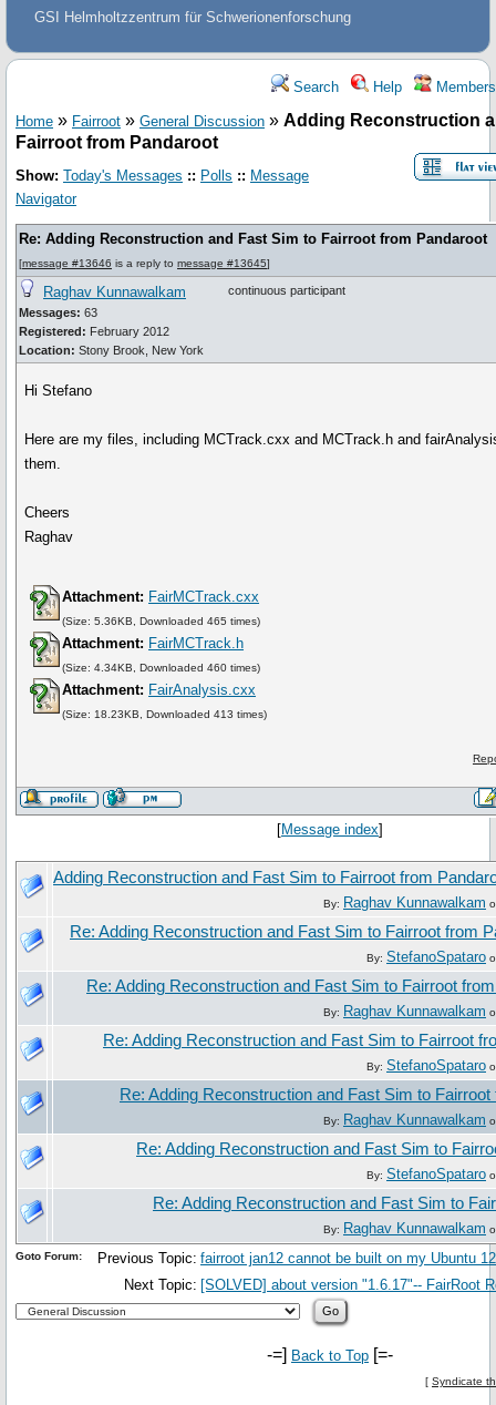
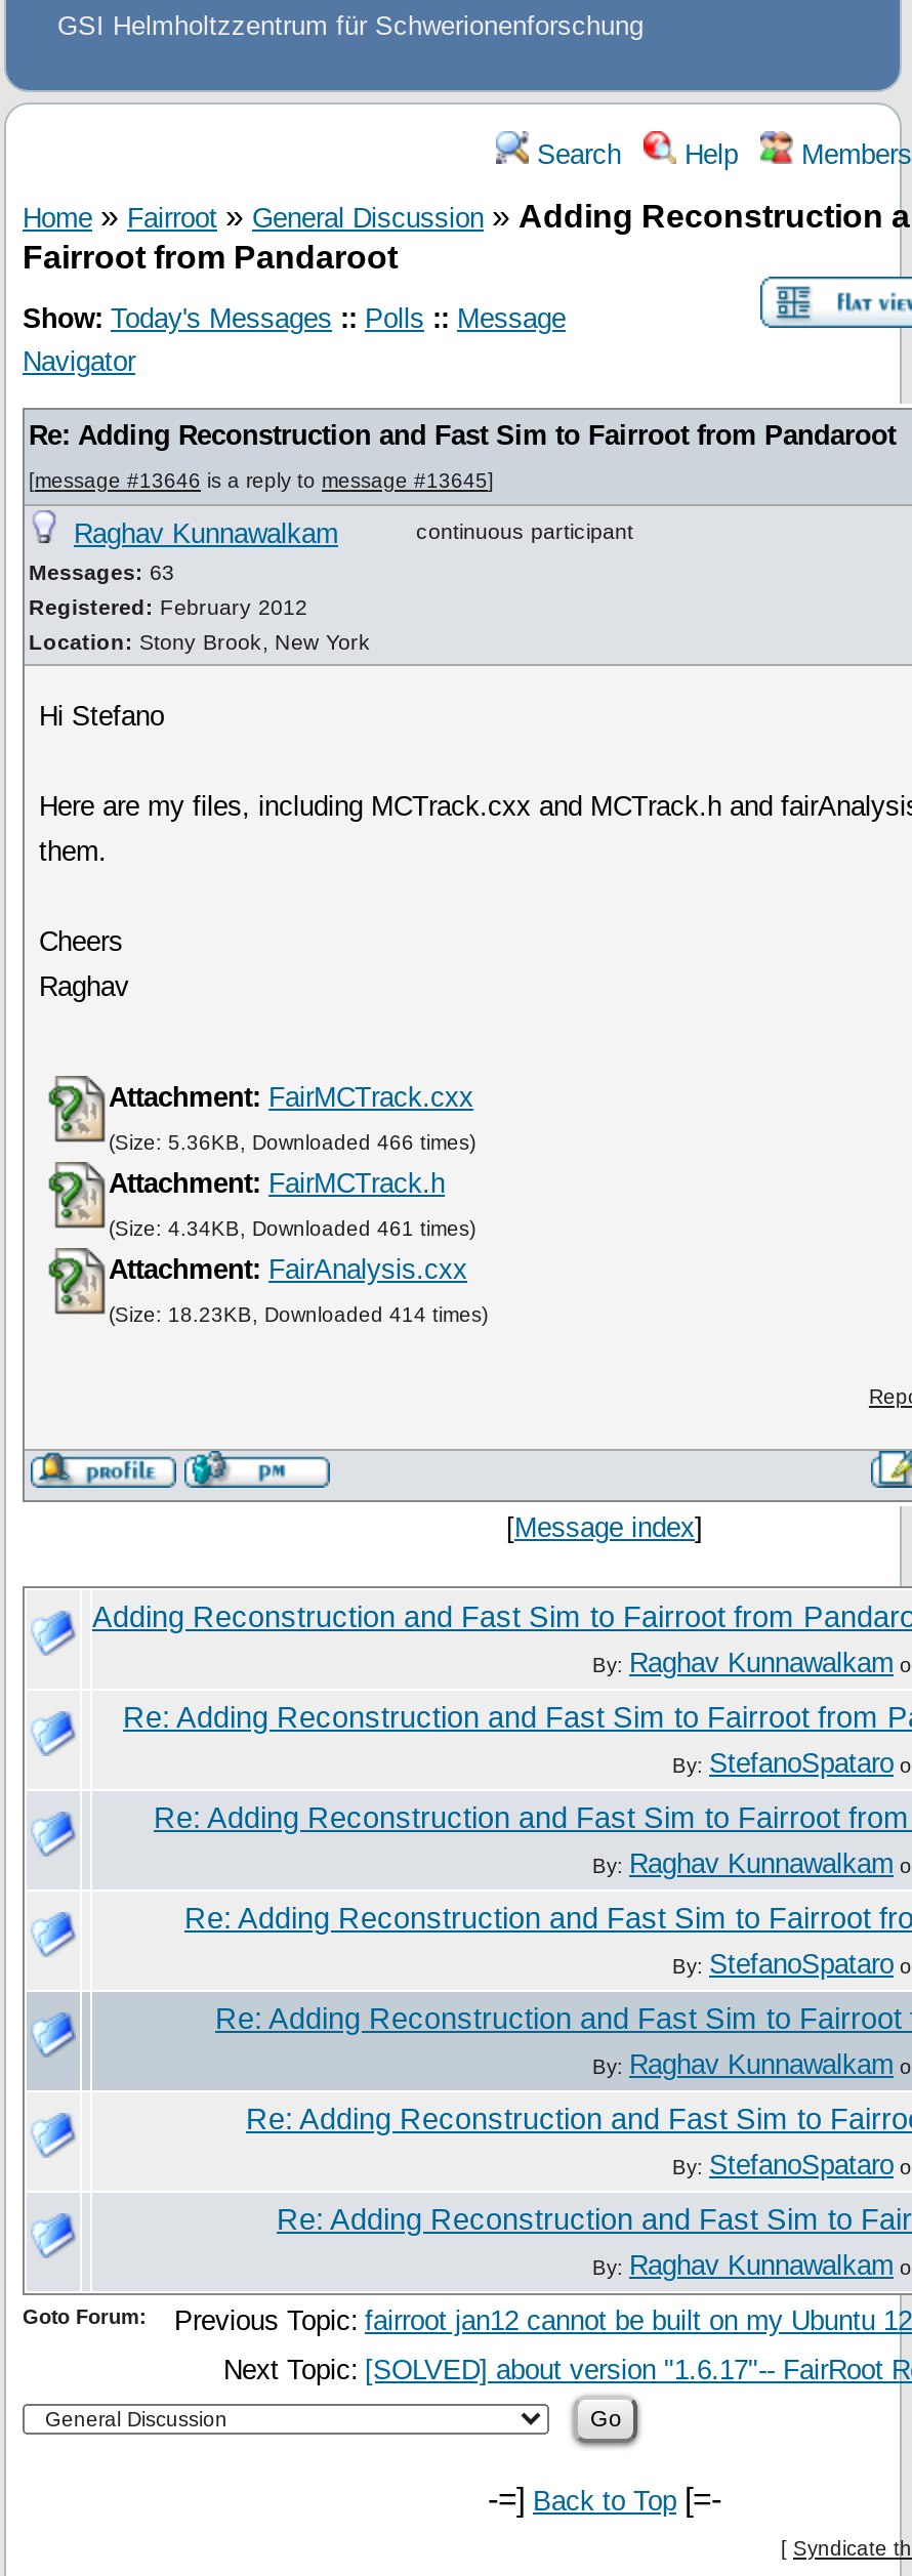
- (Size: 5.36KB, Downloaded 465 times)
+ (Size: 5.36KB, Downloaded 466 times)

- (Size: 4.34KB, Downloaded 460 times)
+ (Size: 4.34KB, Downloaded 461 times)

- (Size: 18.23KB, Downloaded 413 times)
+ (Size: 18.23KB, Downloaded 414 times)
